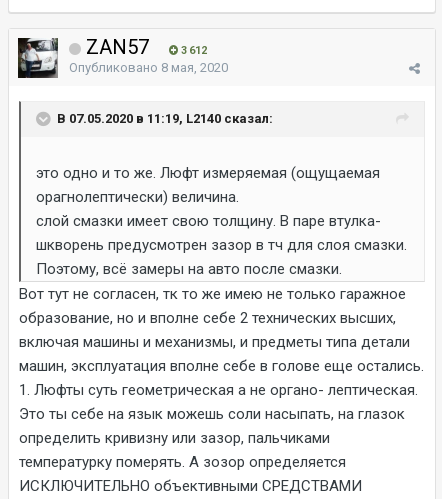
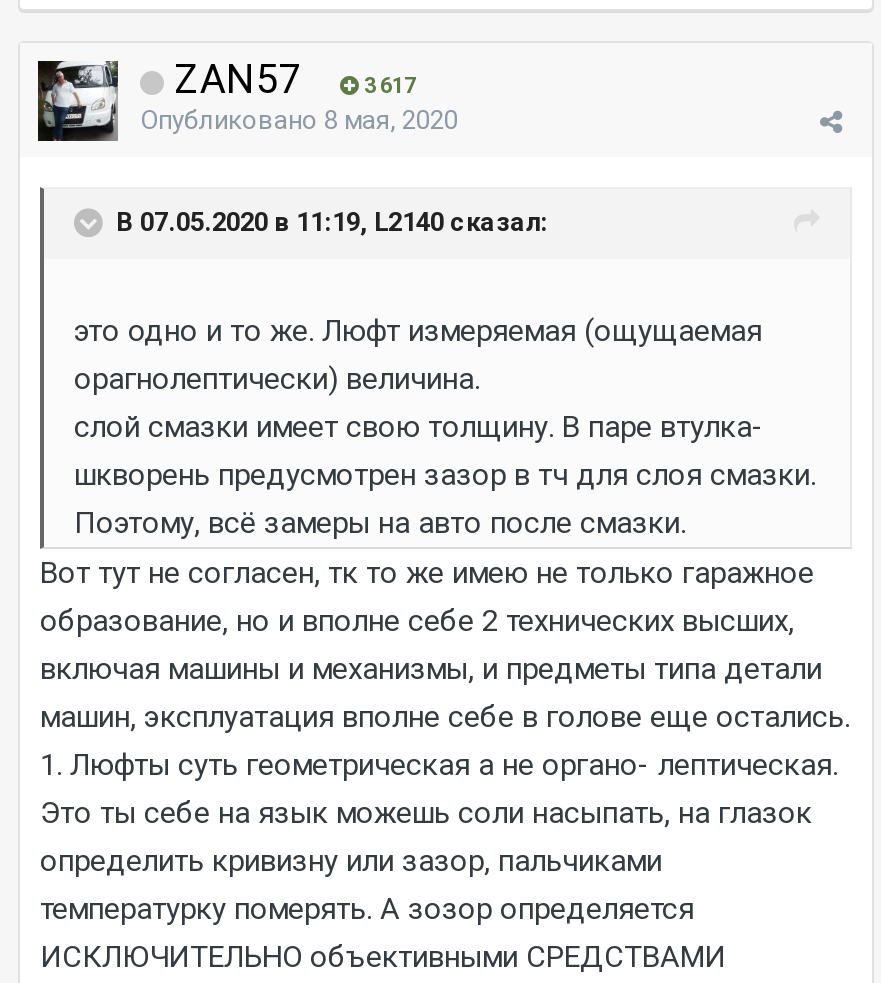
- ZAN57 3 612
+ ZAN57 3 617
